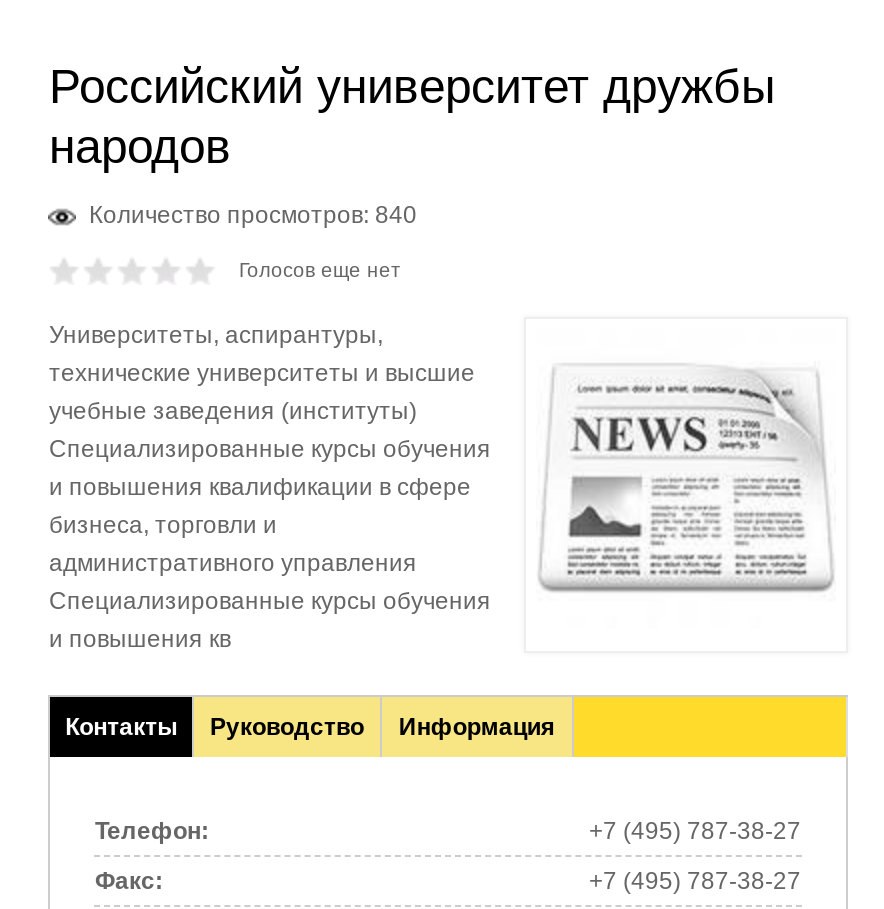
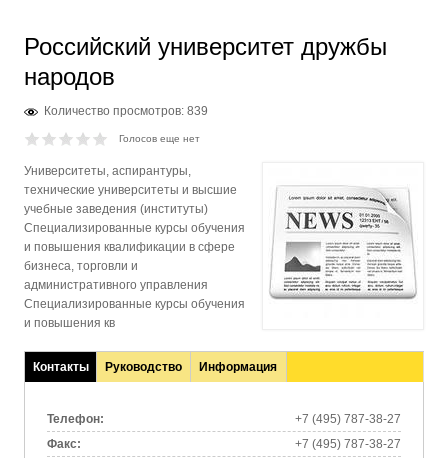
- Количество просмотров: 840
+ Количество просмотров: 839
